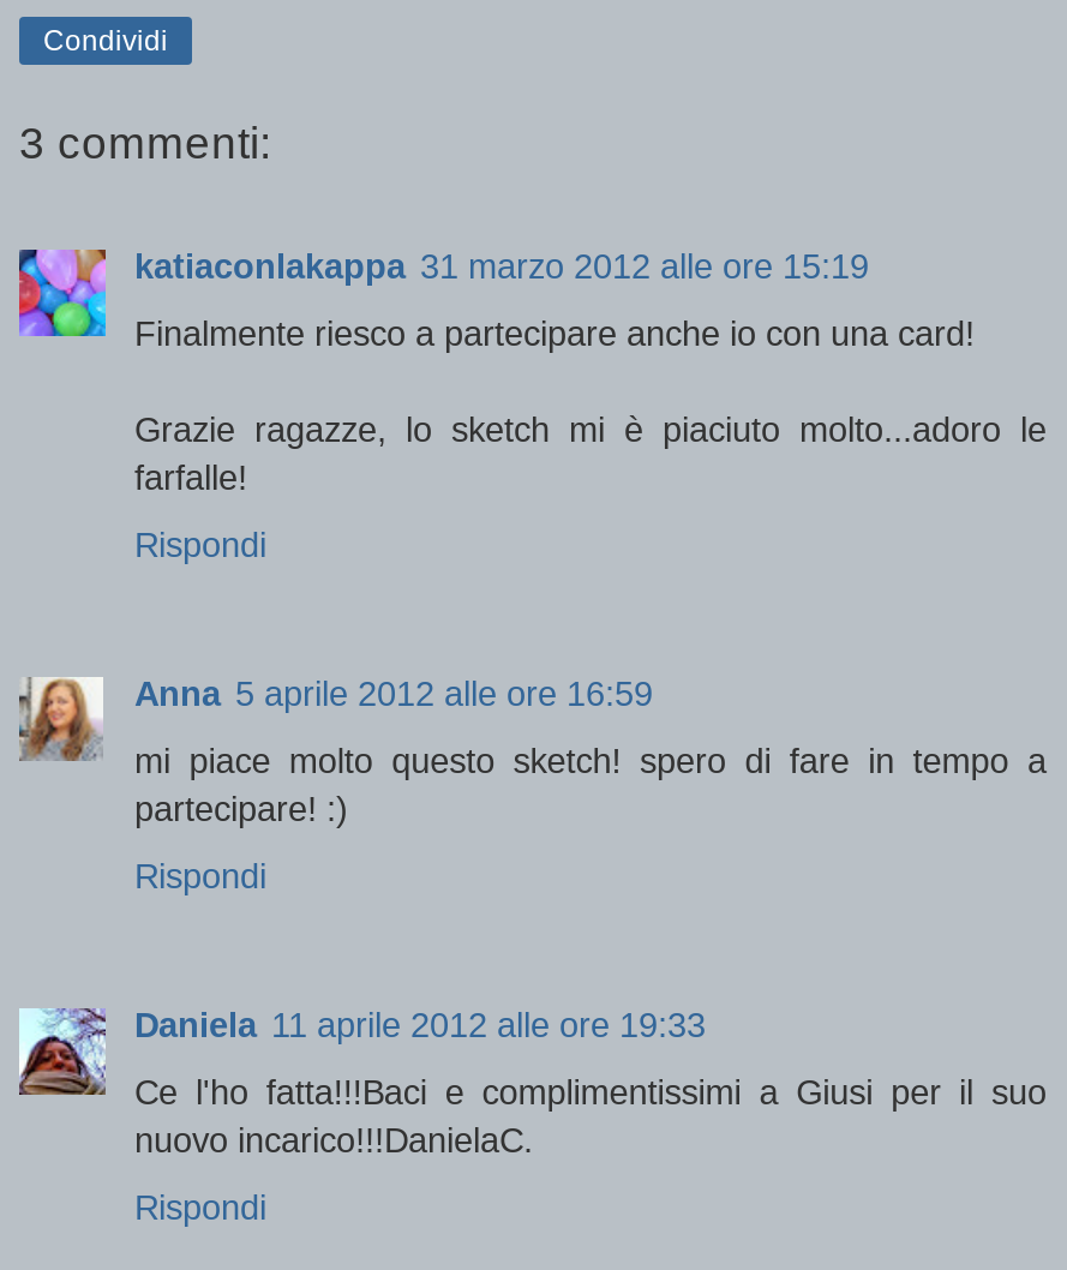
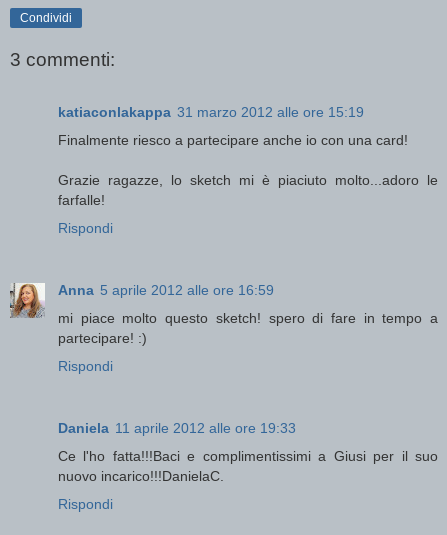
- [image]

- [image]
